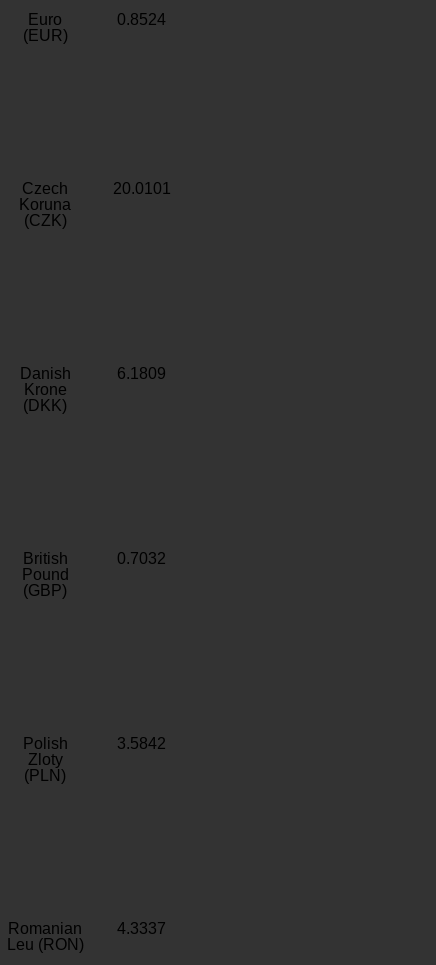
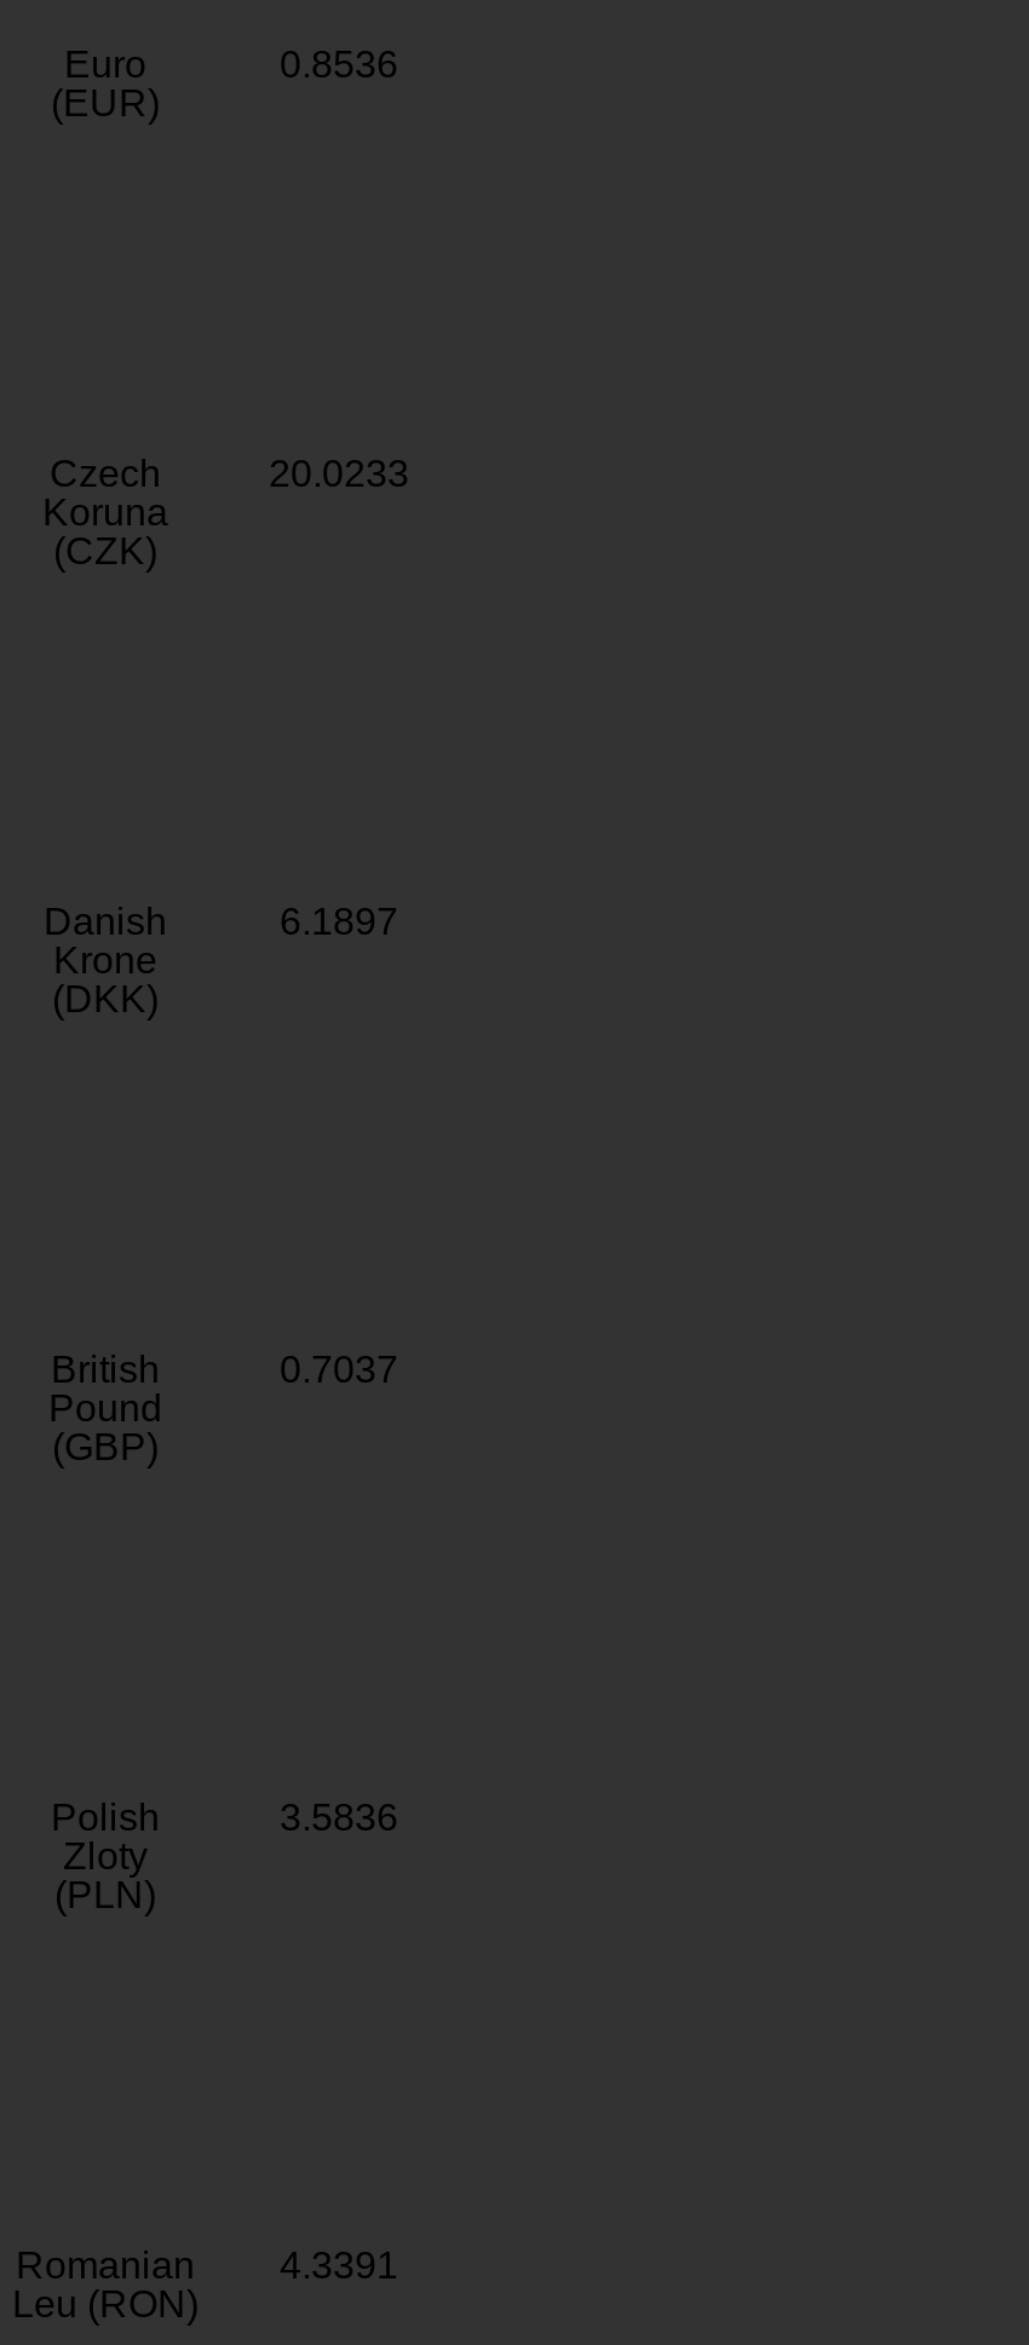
- 0.8524
+ 0.8536

- 20.0101
+ 20.0233

- 6.1809
+ 6.1897

- 0.7032
+ 0.7037

- 3.5842
+ 3.5836

- 4.3337
+ 4.3391
